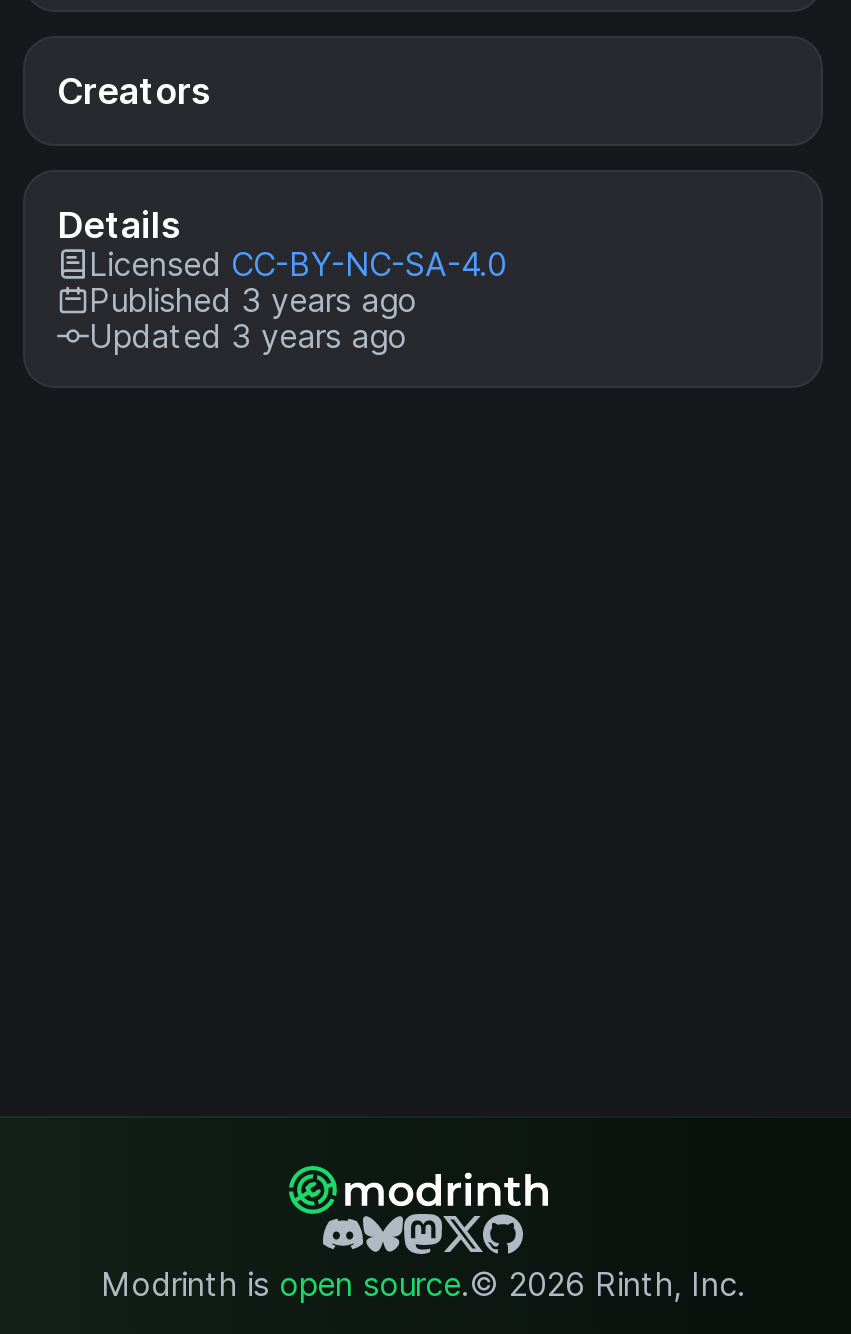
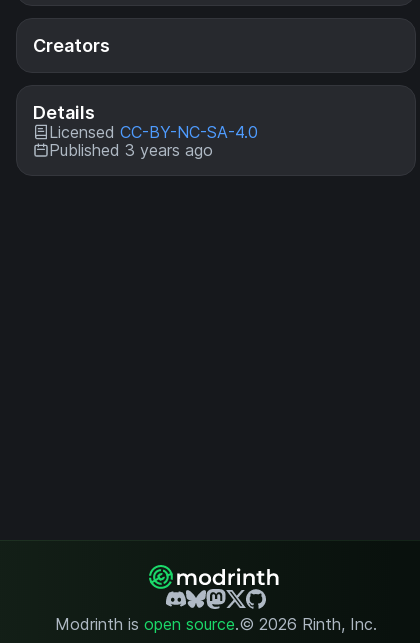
- Updated 3 years ago
